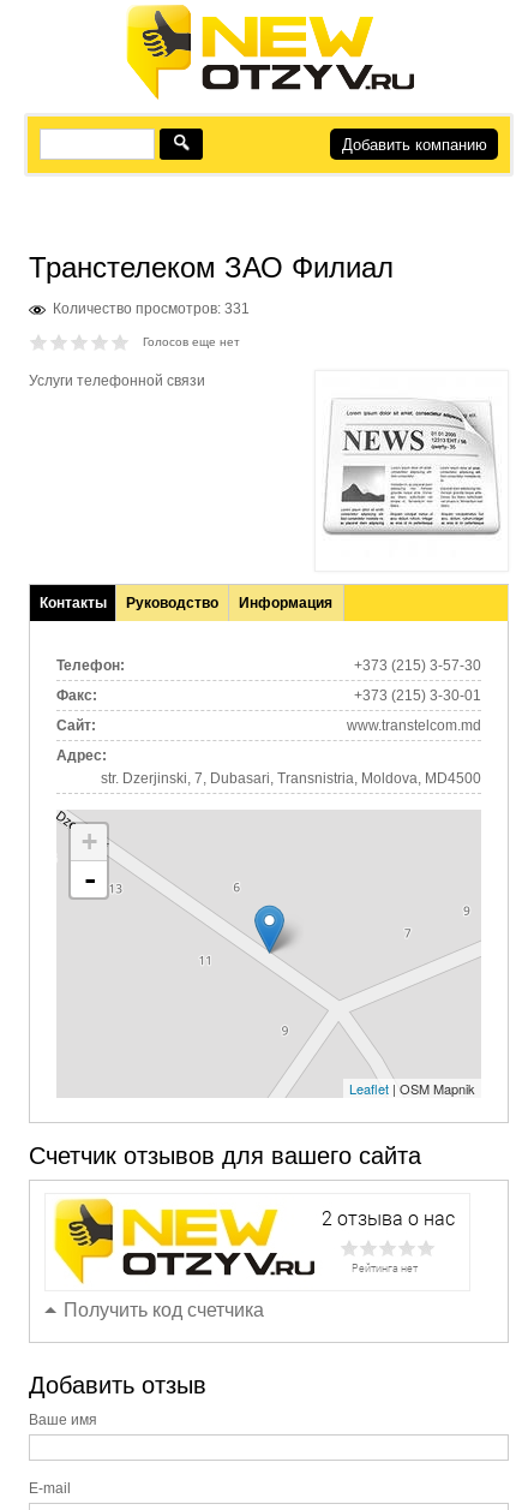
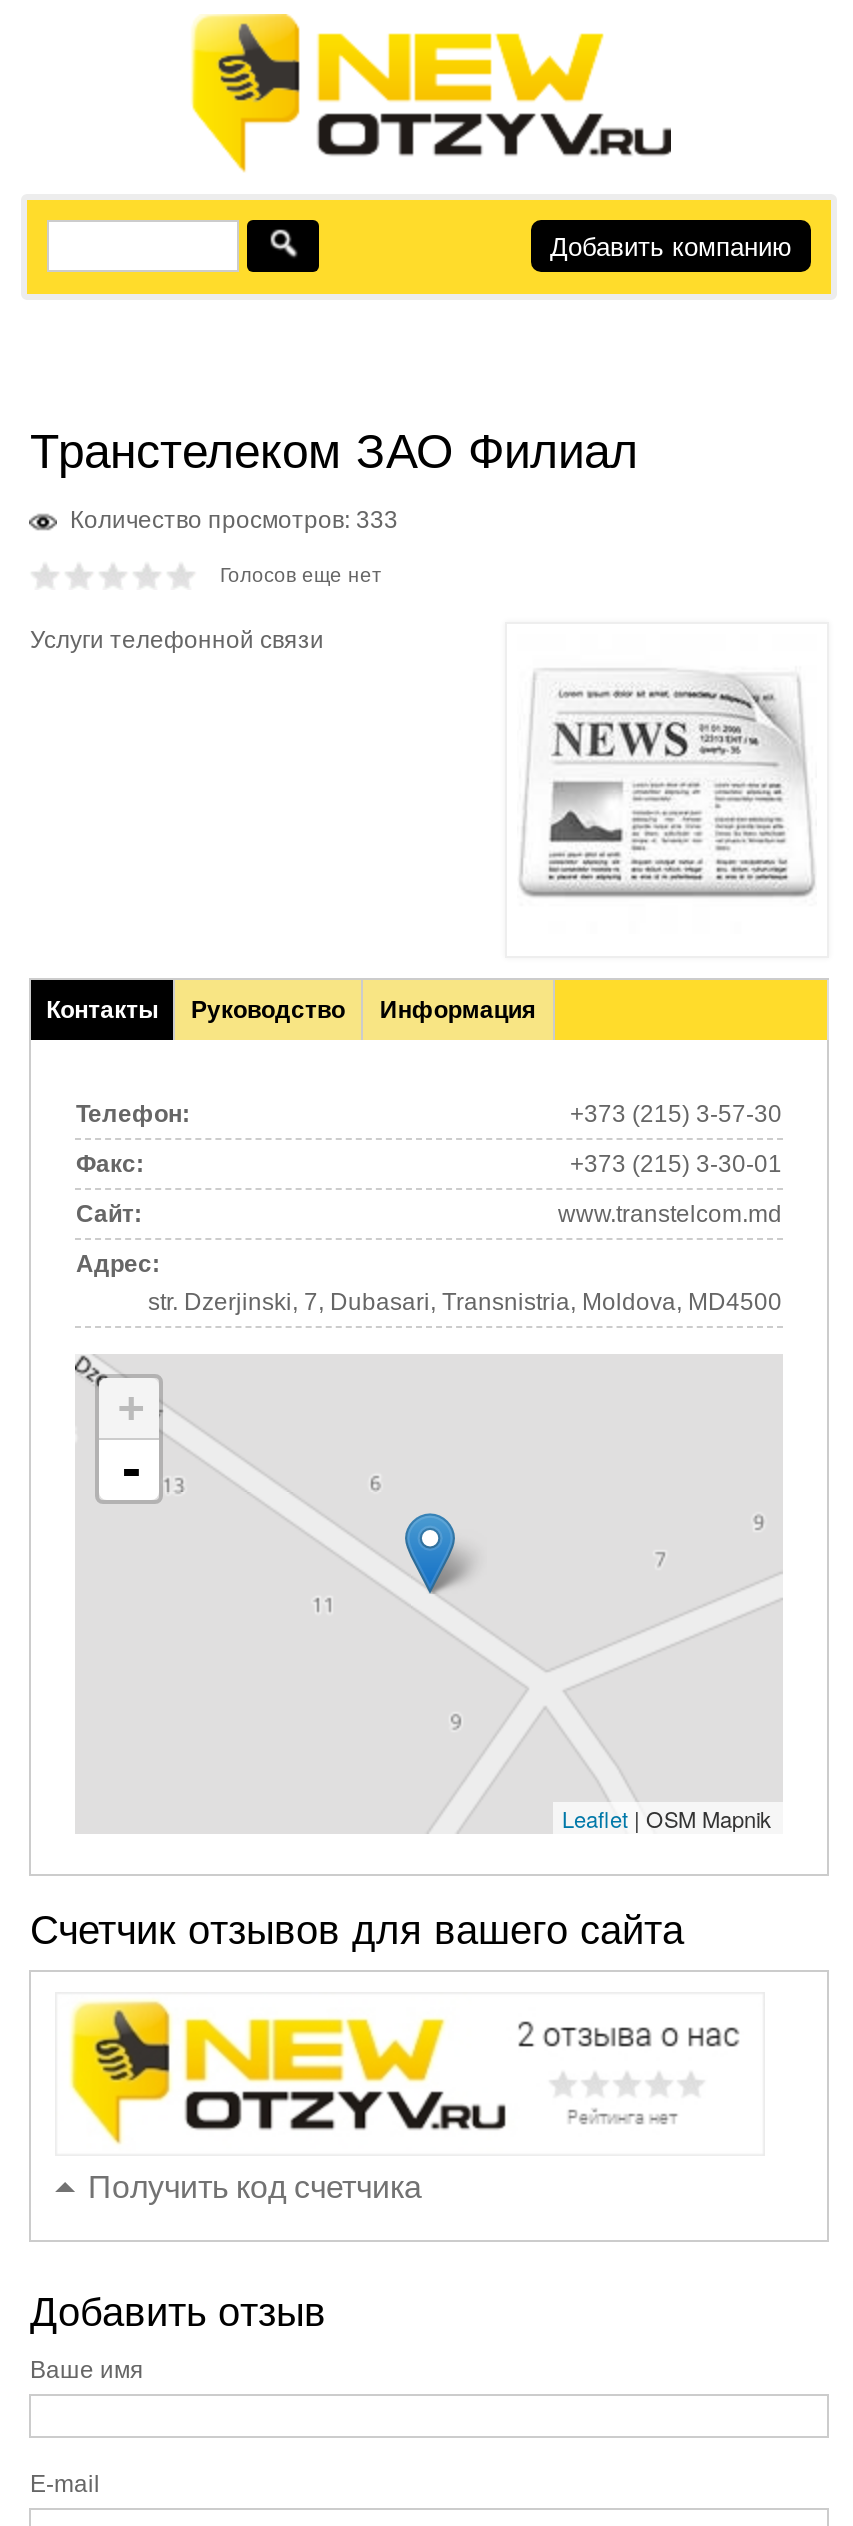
- Количество просмотров: 331
+ Количество просмотров: 333
